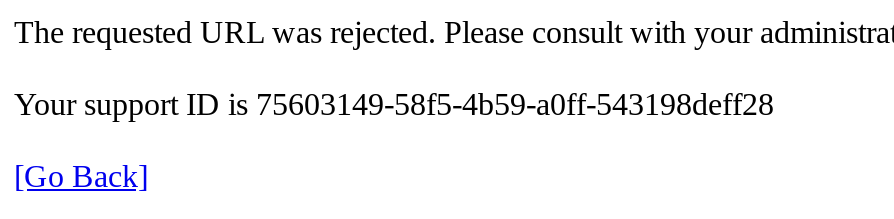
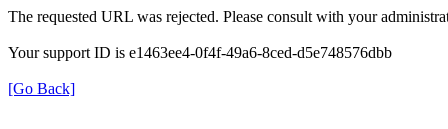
- Your support ID is 75603149-58f5-4b59-a0ff-543198deff28
+ Your support ID is e1463ee4-0f4f-49a6-8ced-d5e748576dbb
